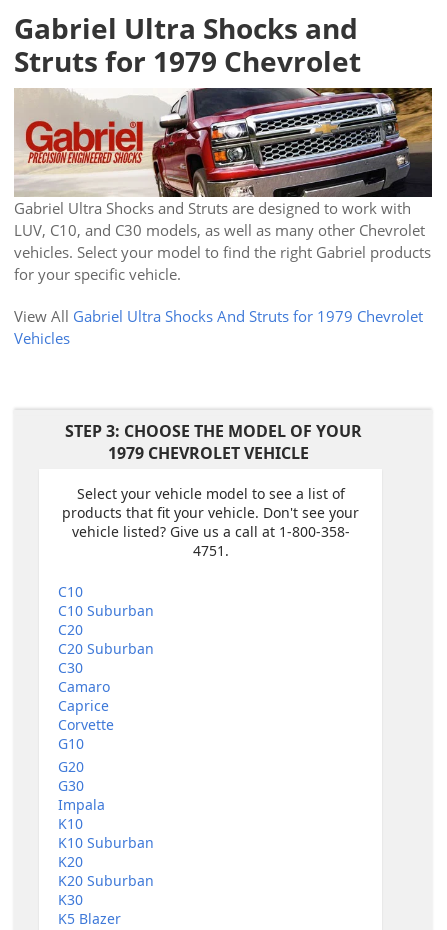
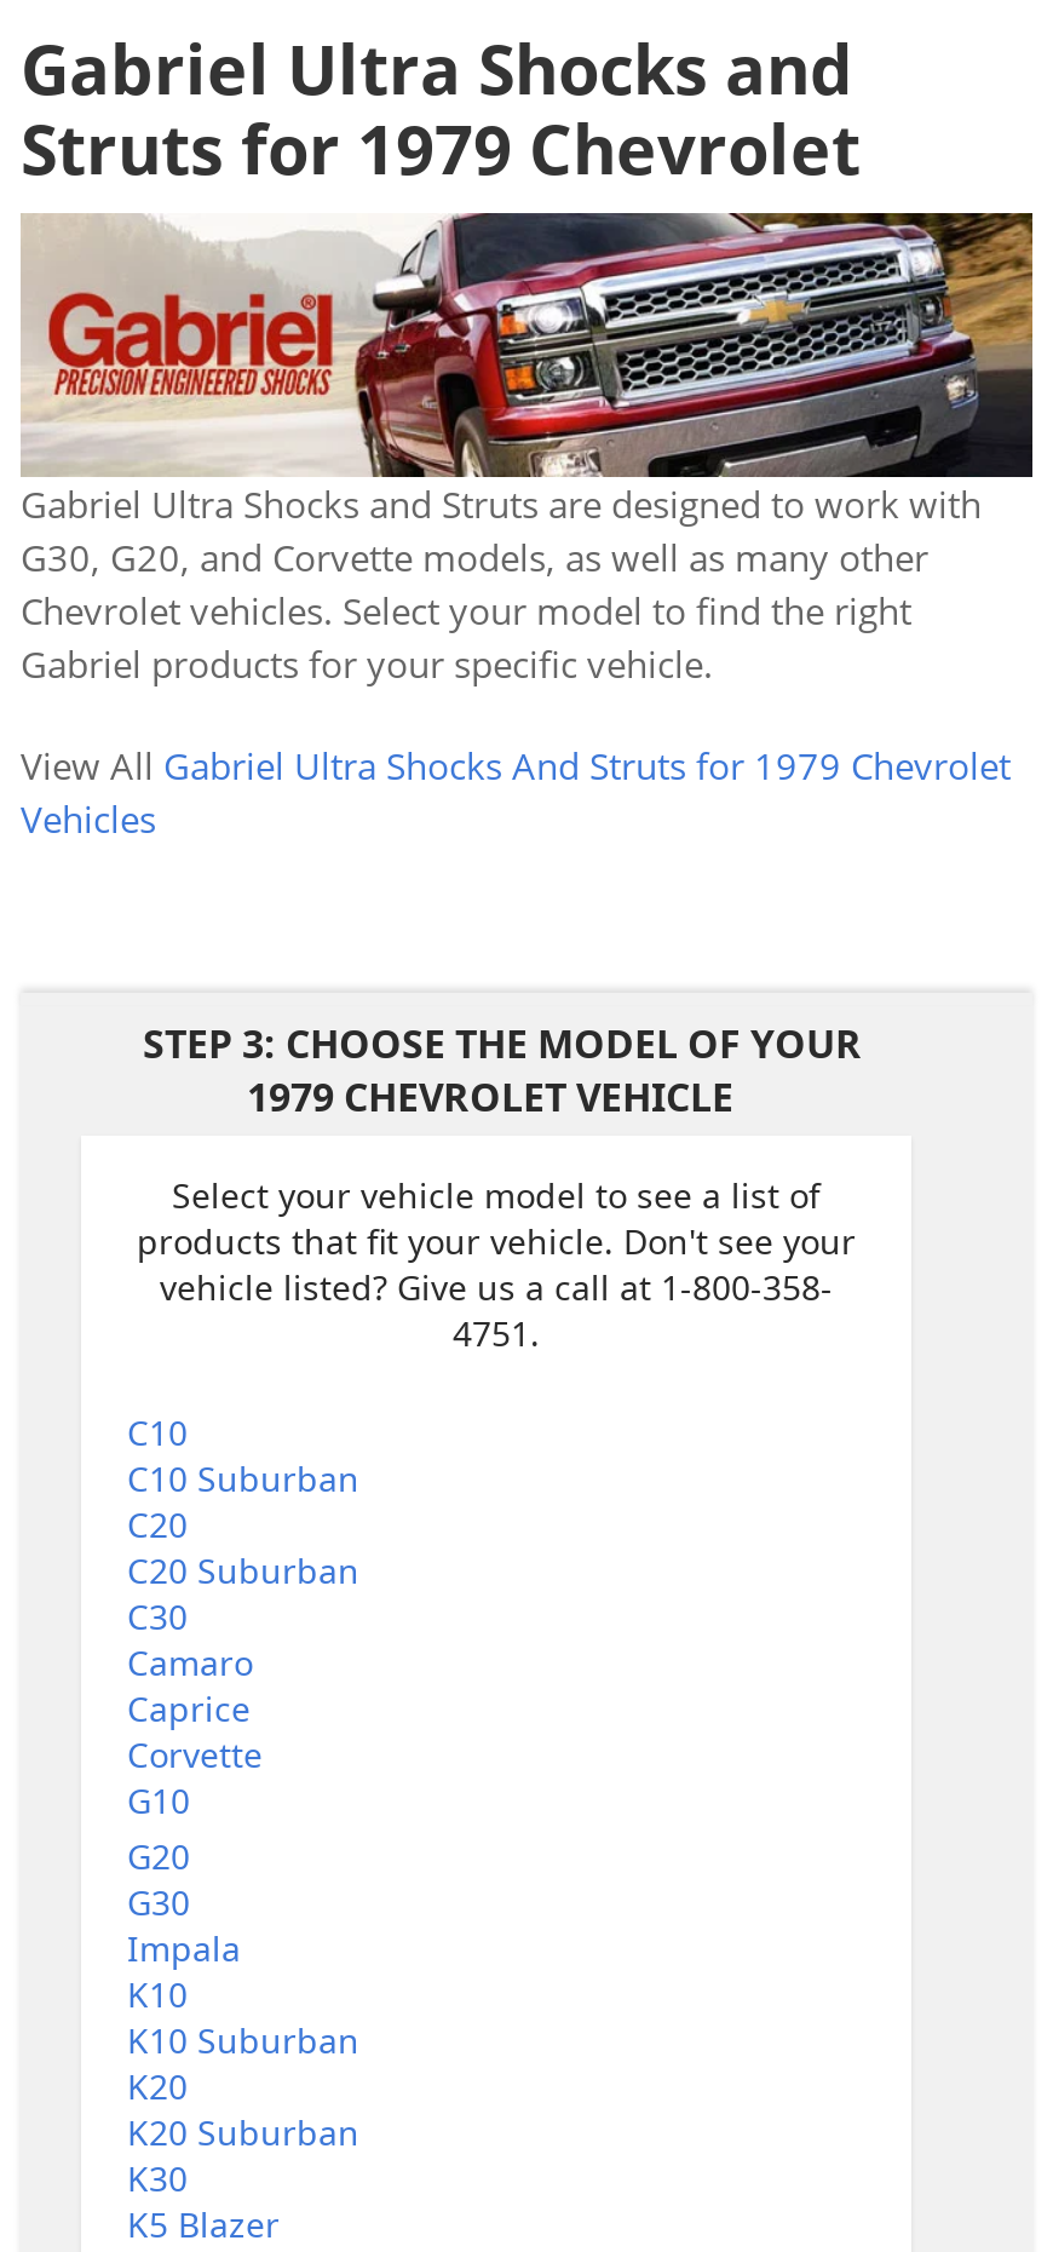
- LUV, C10, and C30 models, as well as many other Chevrolet
- vehicles. Select your model to find the right Gabriel products
- for your specific vehicle.
+ G30, G20, and Corvette models, as well as many other
+ Chevrolet vehicles. Select your model to find the right
+ Gabriel products for your specific vehicle.
